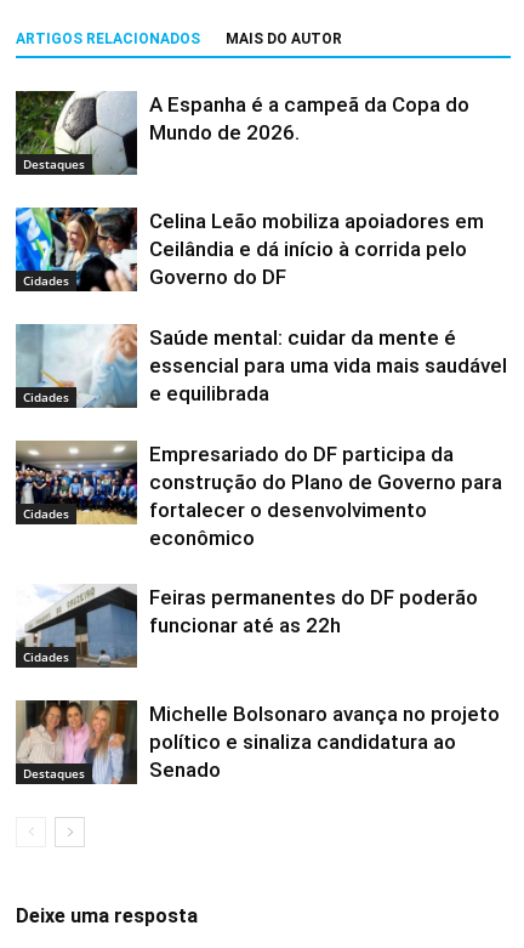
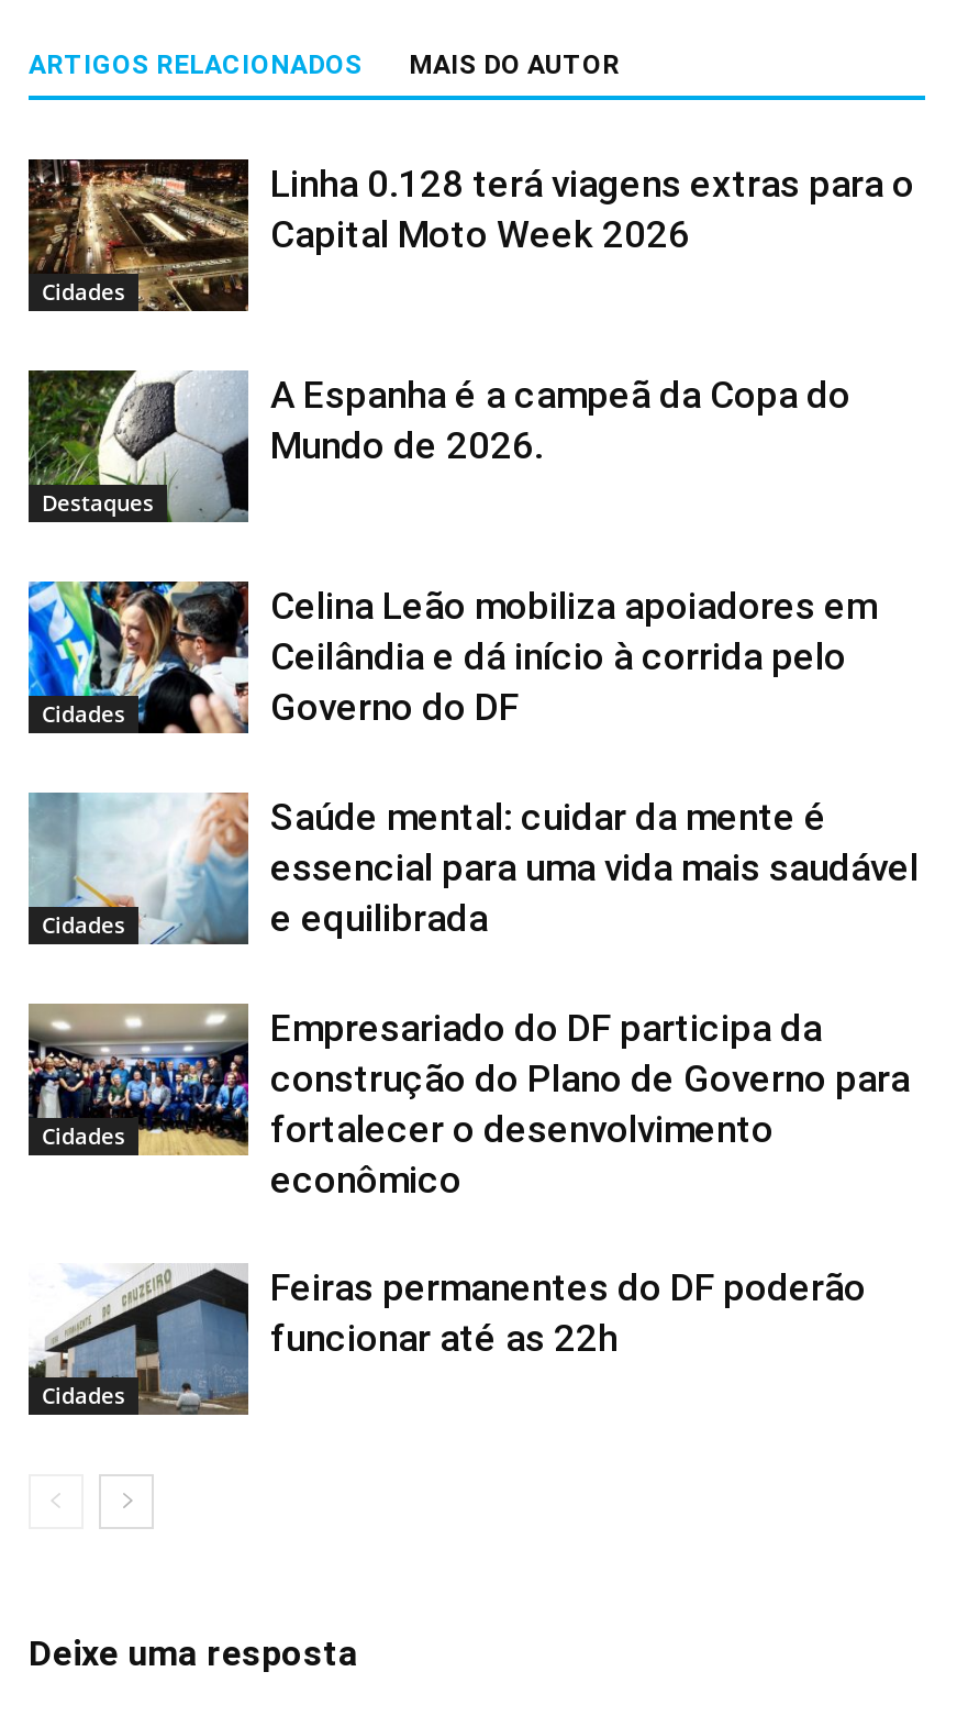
+ [image]
+ Cidades

+ Linha 0.128 terá viagens extras para o
+ Capital Moto Week 2026

moved down: [image] | Destaques | A Espanha é a campeã da Copa do | ... | Feiras permanentes do DF poderão | funcionar até as 22h

- [image]
- Destaques

- Michelle Bolsonaro avança no projeto
- político e sinaliza candidatura ao
- Senado
